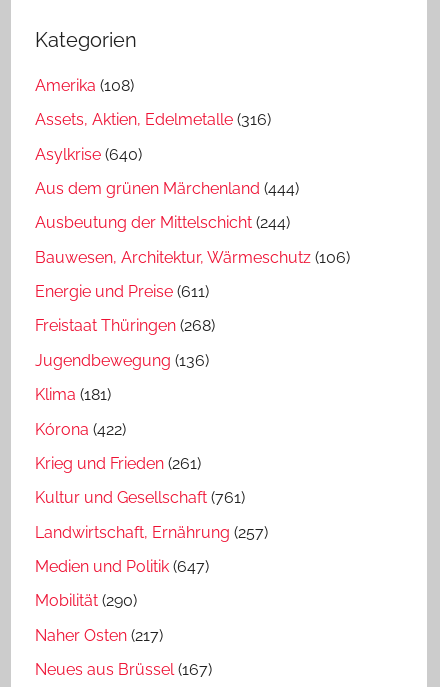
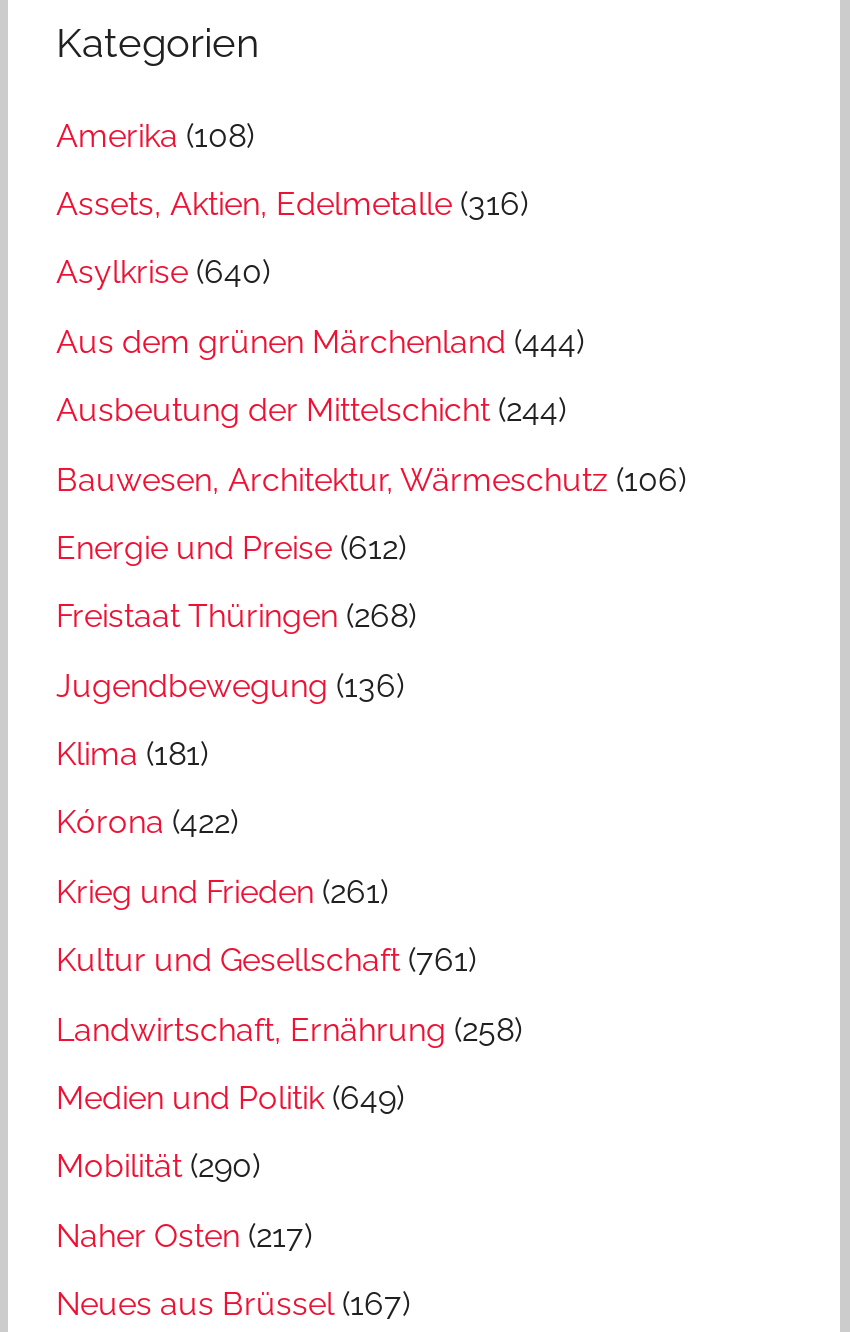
- Energie und Preise (611)
+ Energie und Preise (612)

- Landwirtschaft, Ernährung (257)
+ Landwirtschaft, Ernährung (258)

- Medien und Politik (647)
+ Medien und Politik (649)
